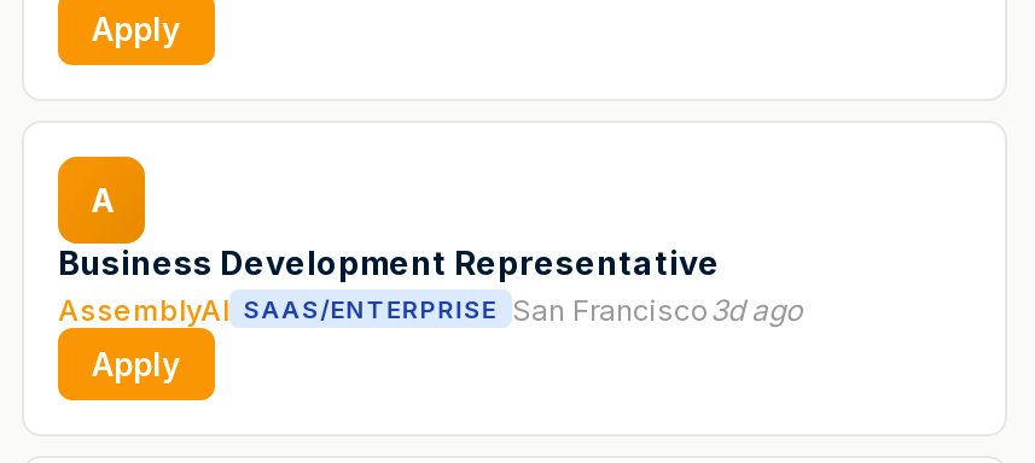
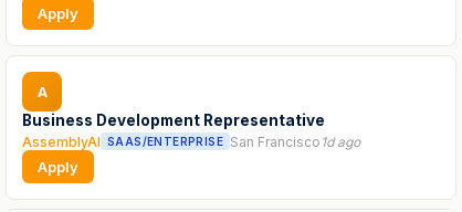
- AssemblyAI SAAS/ENTERPRISE San Francisco 3d ago
+ AssemblyAI SAAS/ENTERPRISE San Francisco 1d ago
